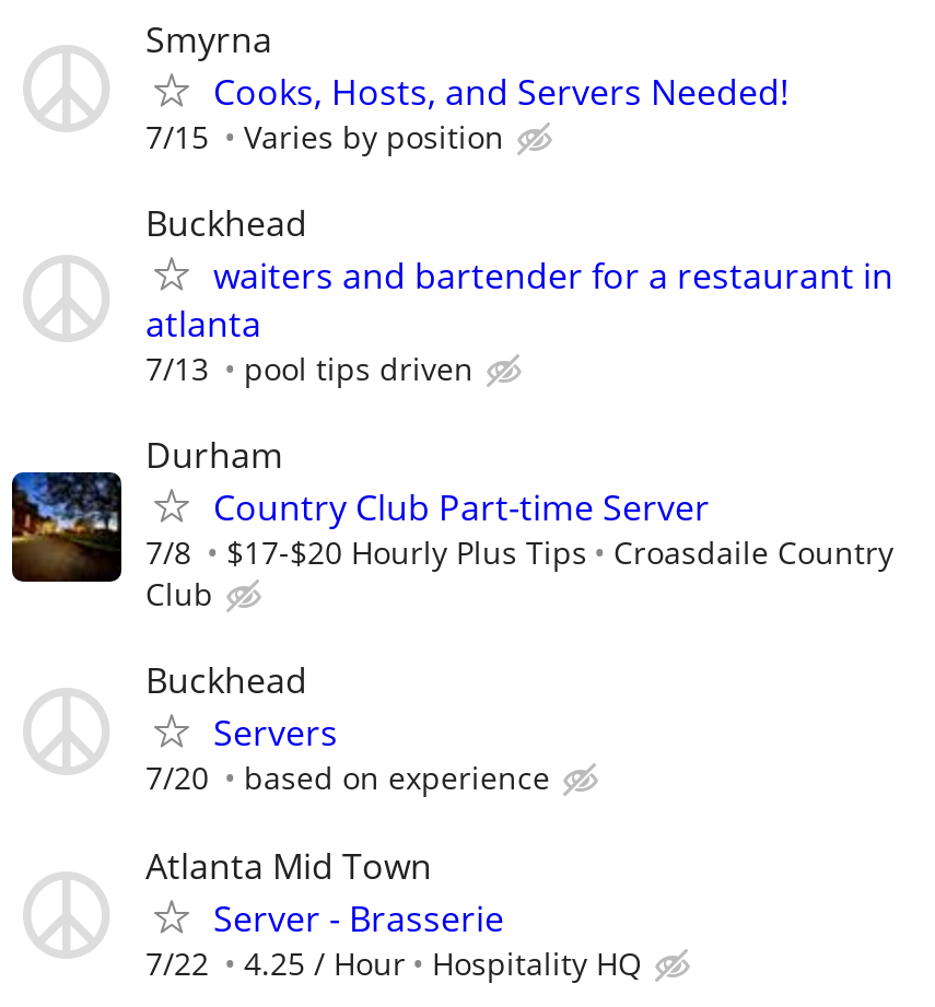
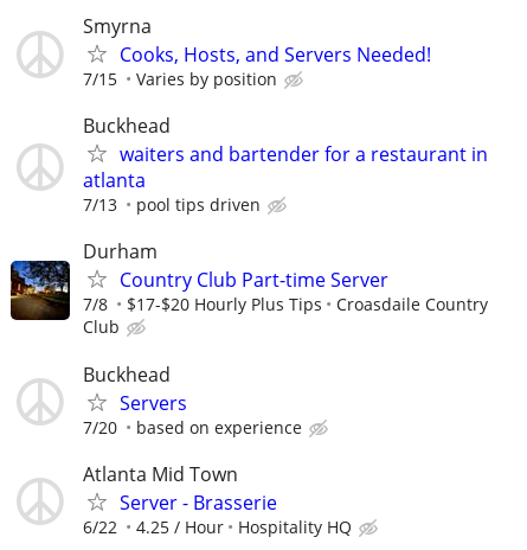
- 7/22 4.25 / Hour Hospitality HQ
+ 6/22 4.25 / Hour Hospitality HQ
